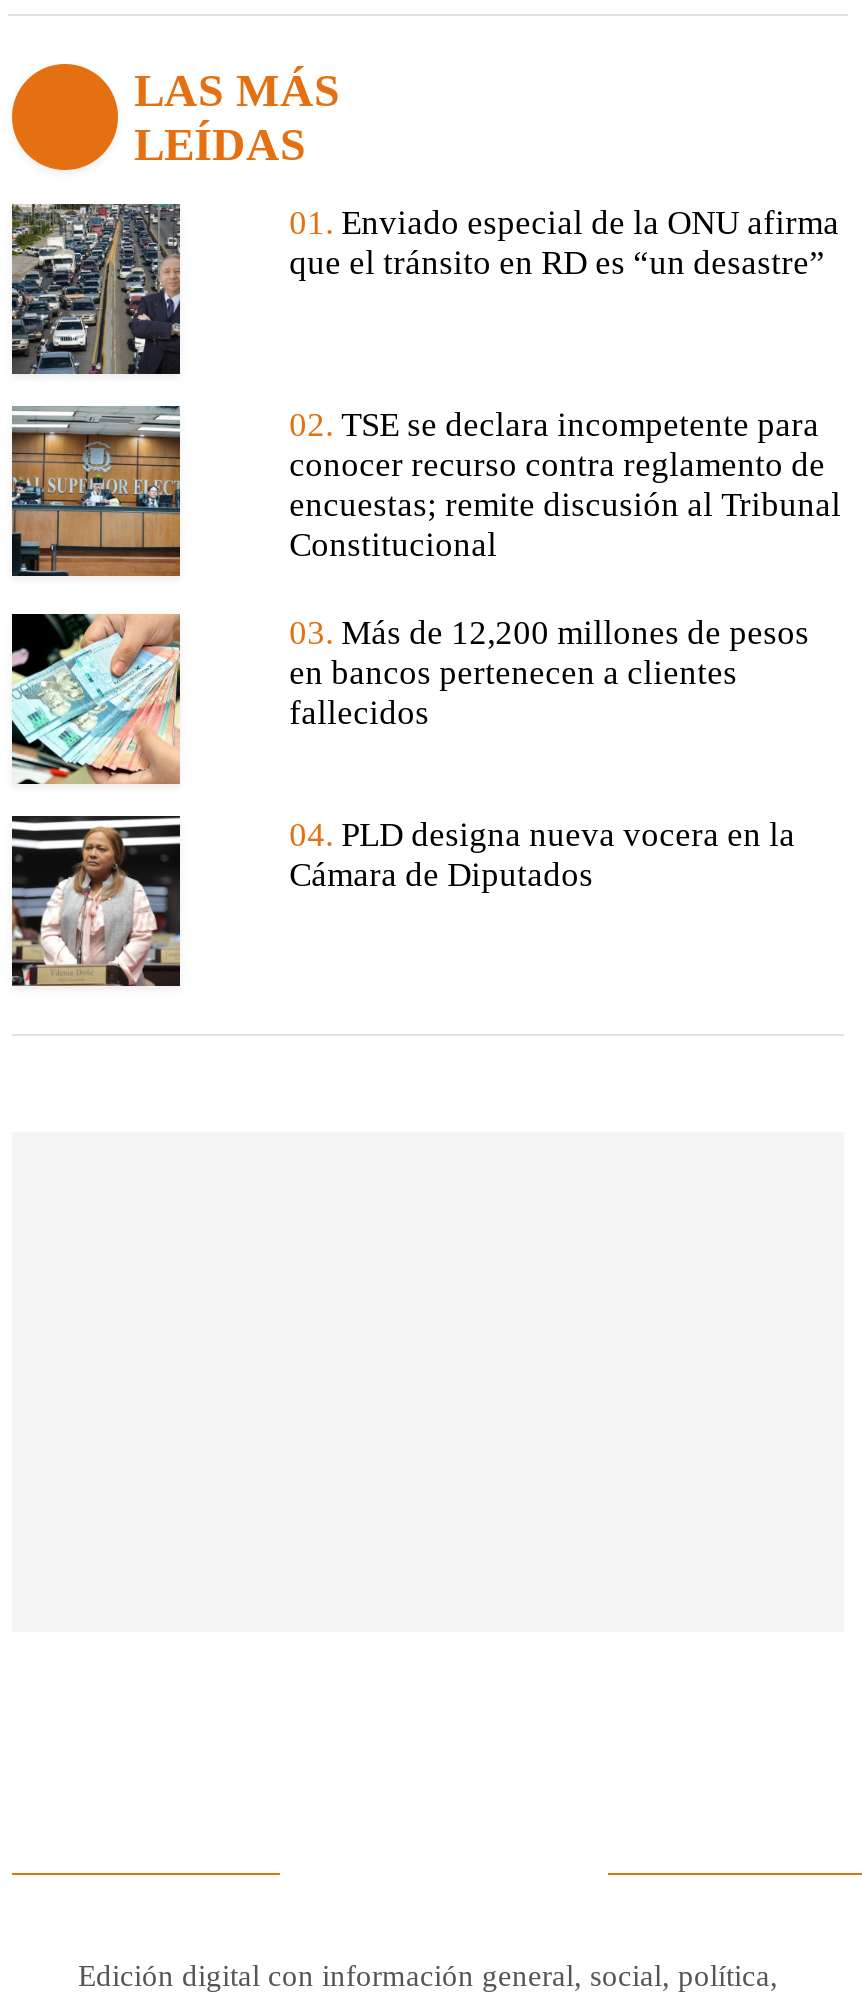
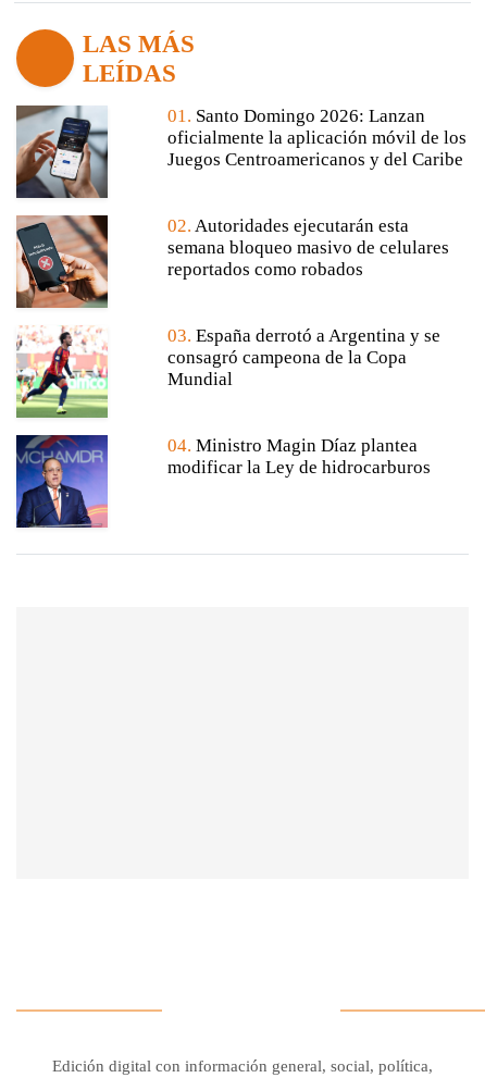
- [image]
+ [image]

- 01. Enviado especial de la ONU afirma
- que el tránsito en RD es “un desastre”
+ 01. Santo Domingo 2026: Lanzan
+ oficialmente la aplicación móvil de los
+ Juegos Centroamericanos y del Caribe

- [image]
+ [image]

- 02. TSE se declara incompetente para
- conocer recurso contra reglamento de
- encuestas; remite discusión al Tribunal
- Constitucional
+ 02. Autoridades ejecutarán esta
+ semana bloqueo masivo de celulares
+ reportados como robados

- [image]
+ [image]

- 03. Más de 12,200 millones de pesos
- en bancos pertenecen a clientes
- fallecidos
+ 03. España derrotó a Argentina y se
+ consagró campeona de la Copa
+ Mundial

- [image]
+ [image]

- 04. PLD designa nueva vocera en la
- Cámara de Diputados
+ 04. Ministro Magin Díaz plantea
+ modificar la Ley de hidrocarburos
